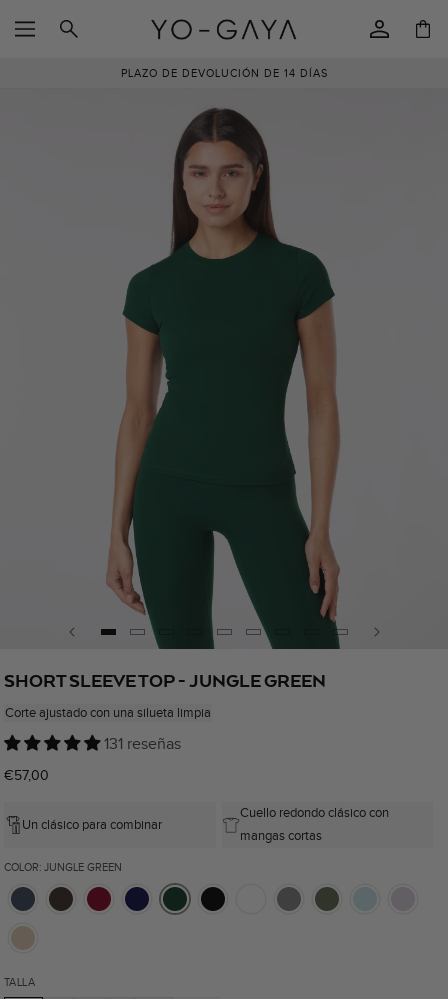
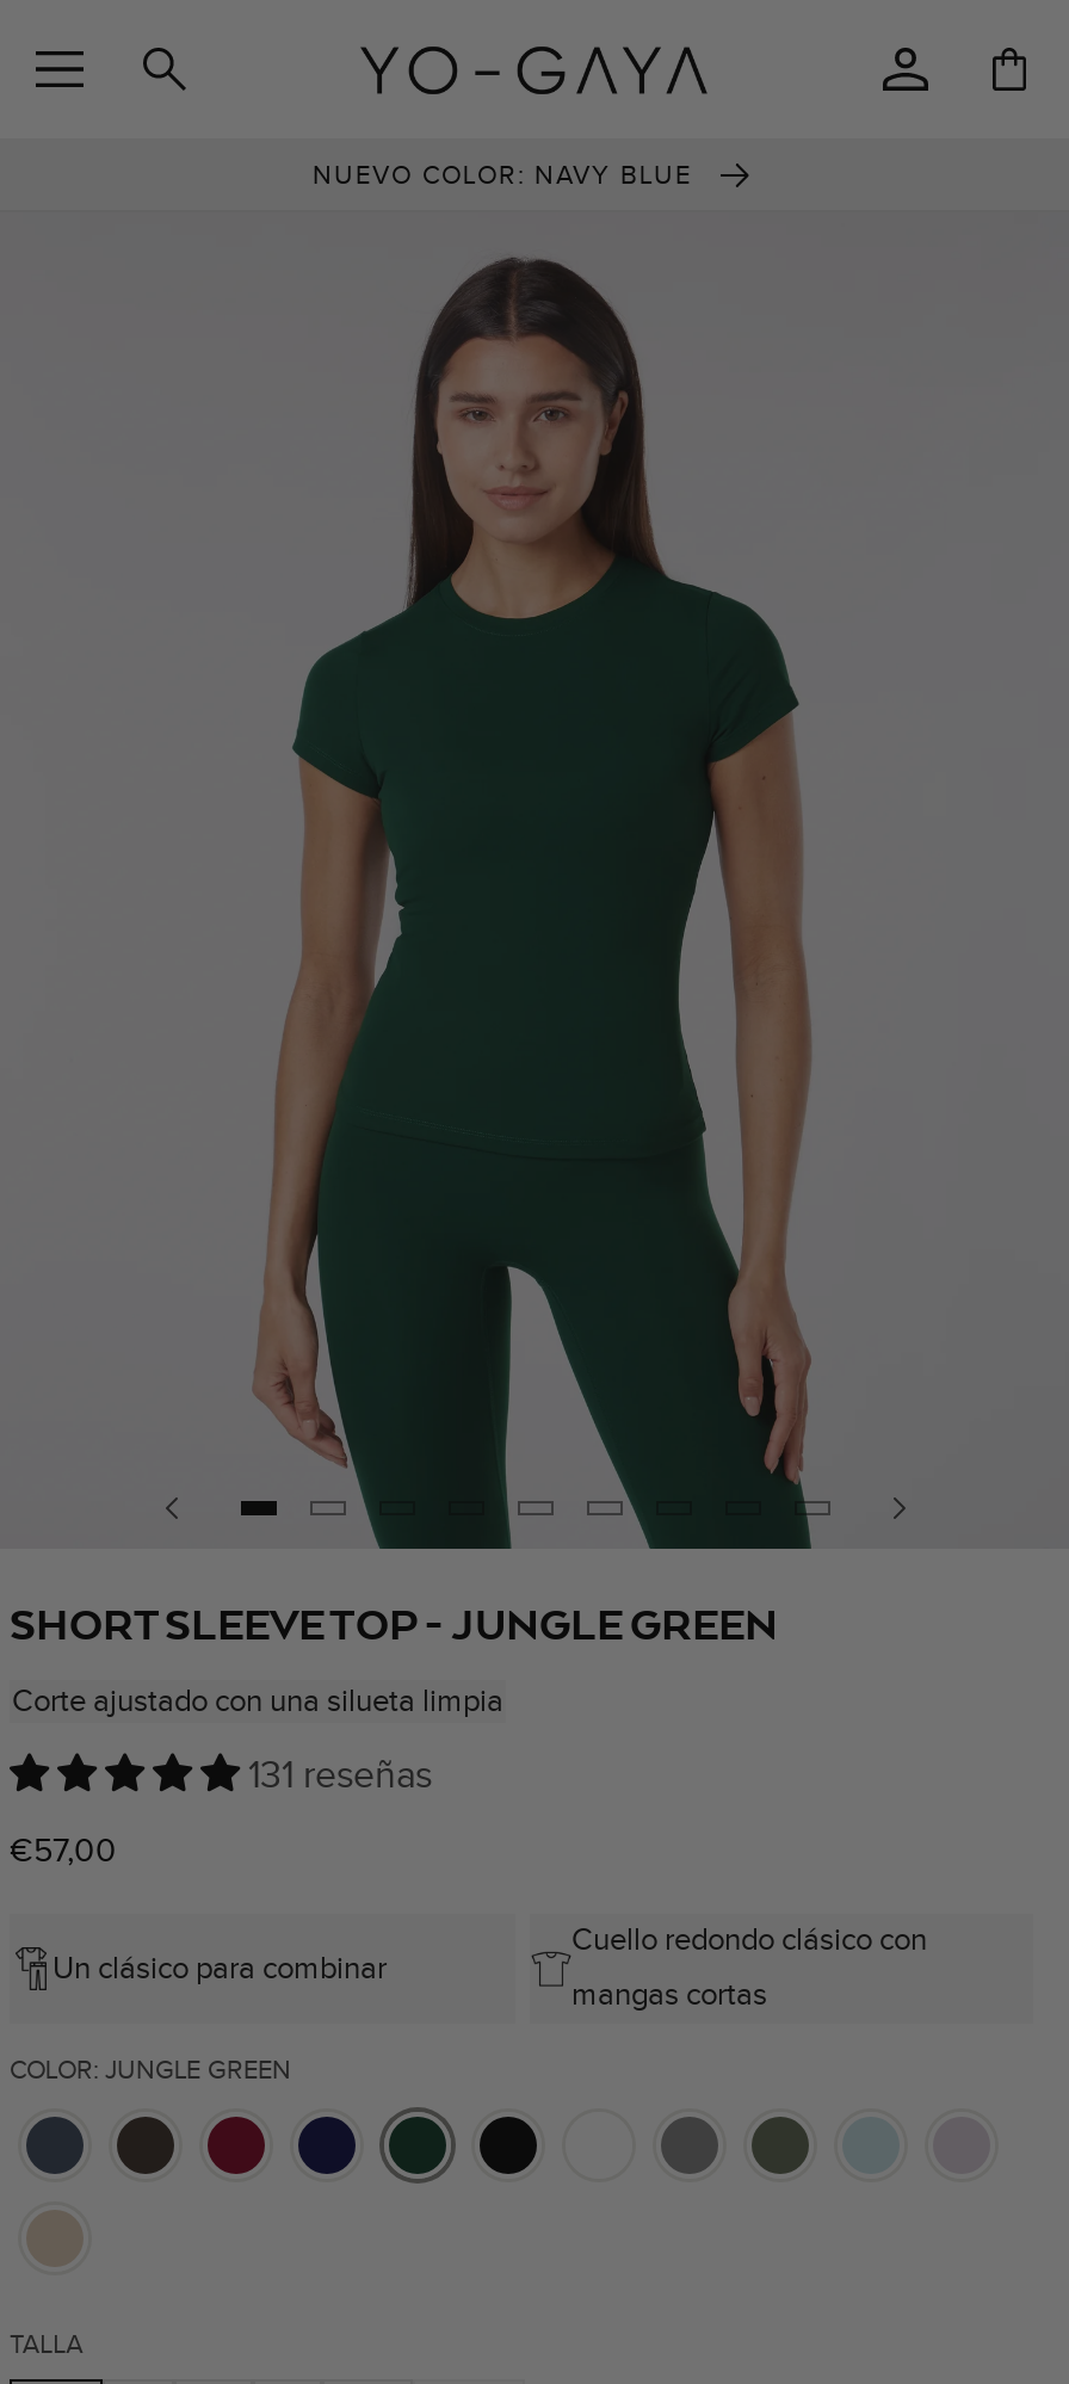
- PLAZO DE DEVOLUCIÓN DE 14 DÍAS
+ NUEVO COLOR: NAVY BLUE
